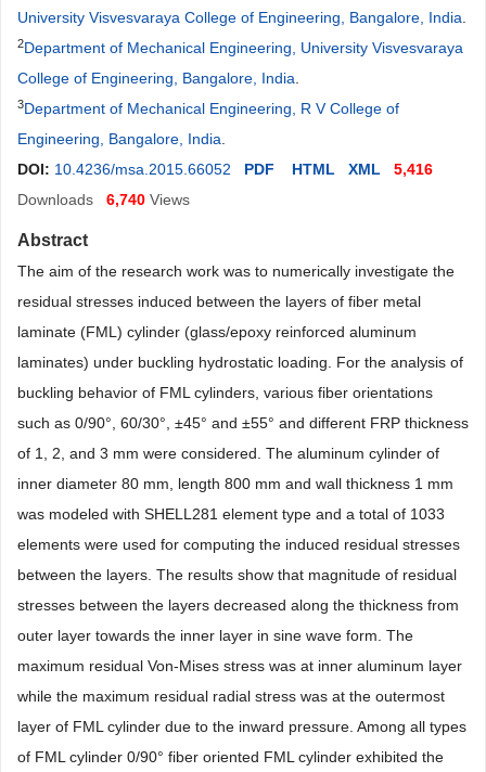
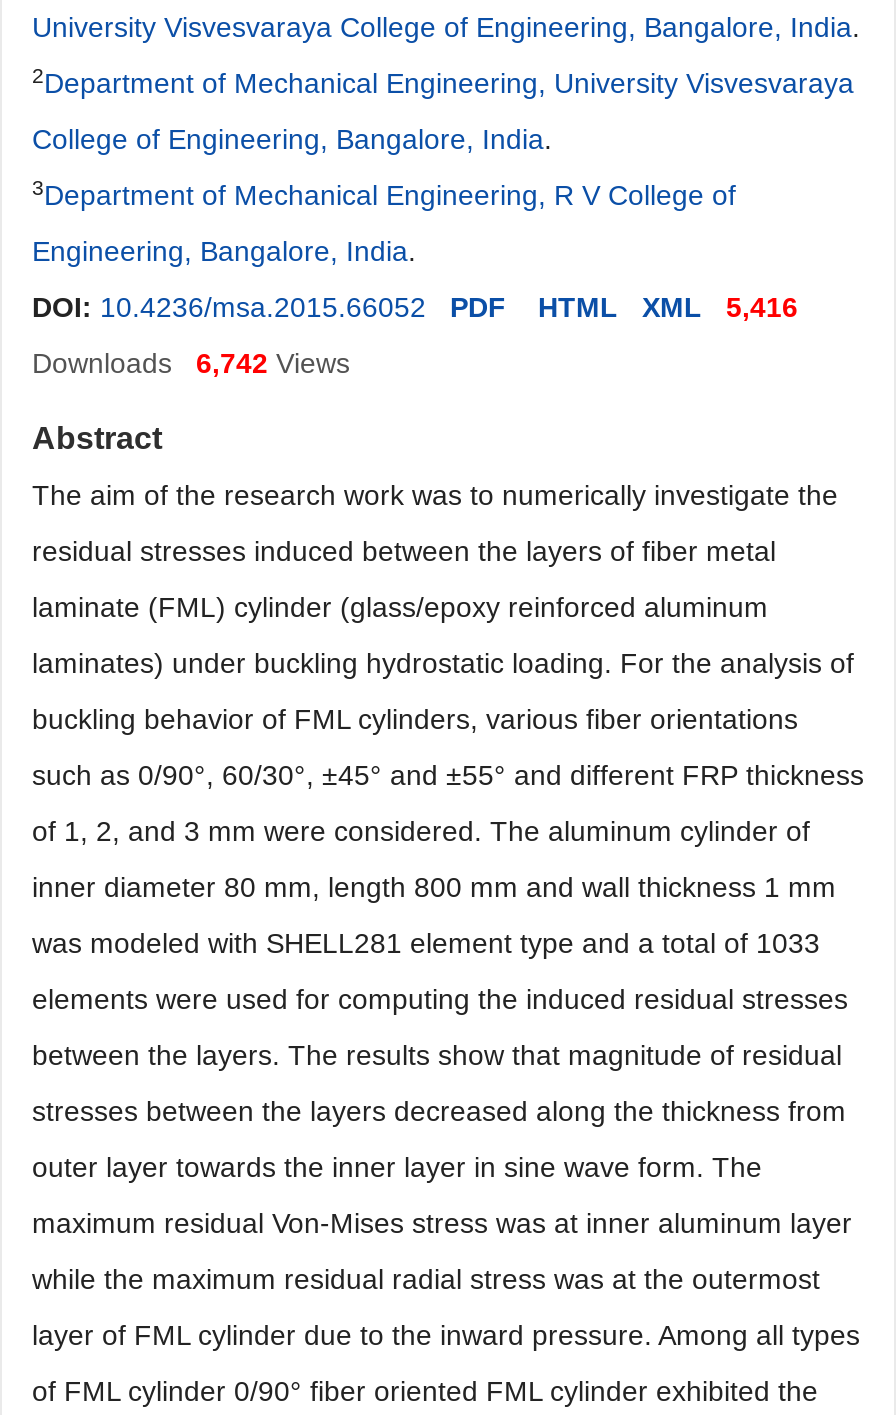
- Downloads 6,740 Views
+ Downloads 6,742 Views
